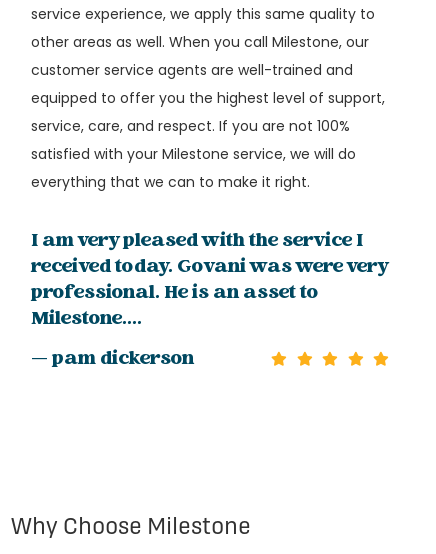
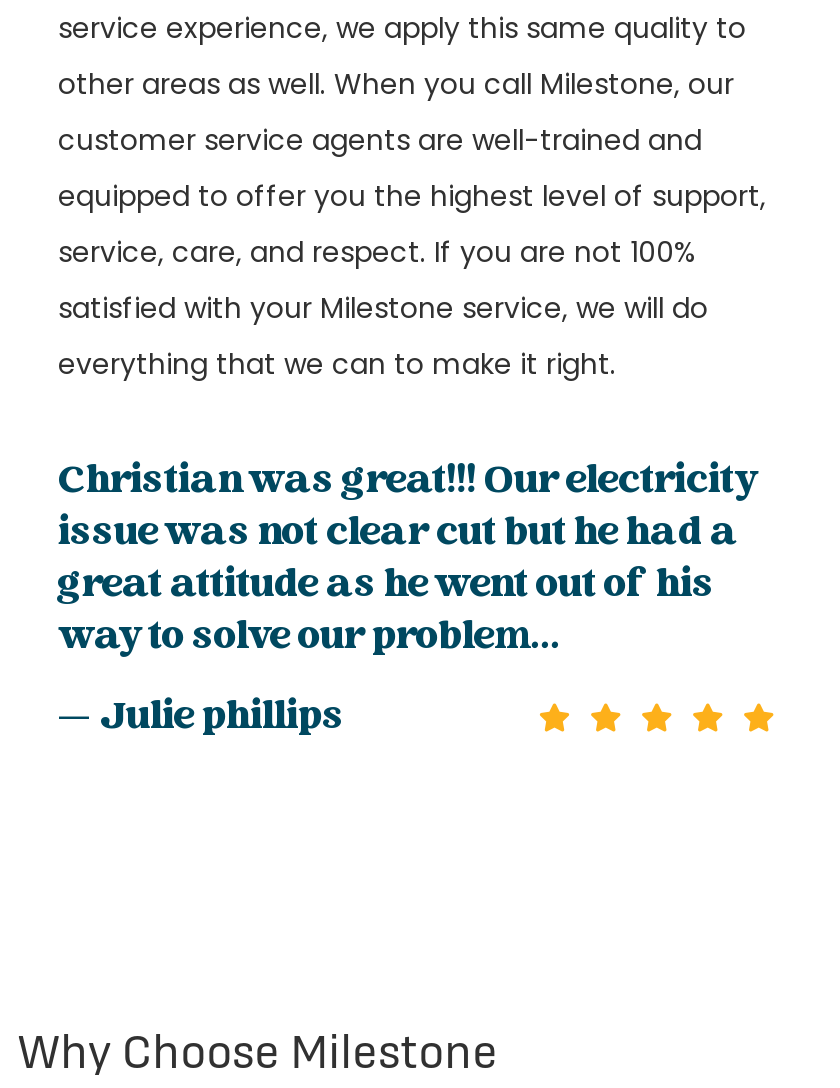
- I am very pleased with the service I
- received today. Govani was were very
- professional. He is an asset to
- Milestone....
- — pam dickerson
+ Christian was great!!! Our electricity
+ issue was not clear cut but he had a
+ great attitude as he went out of his
+ way to solve our problem...
+ — Julie phillips
